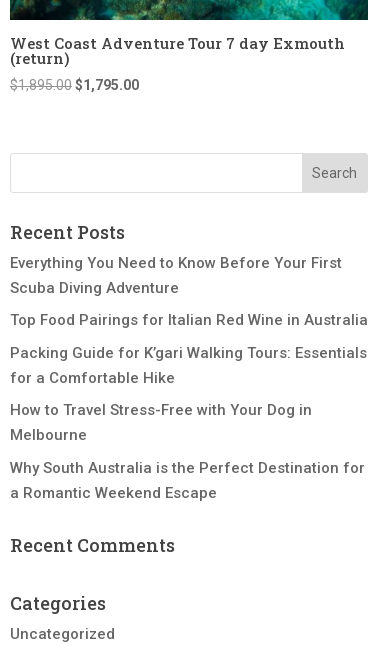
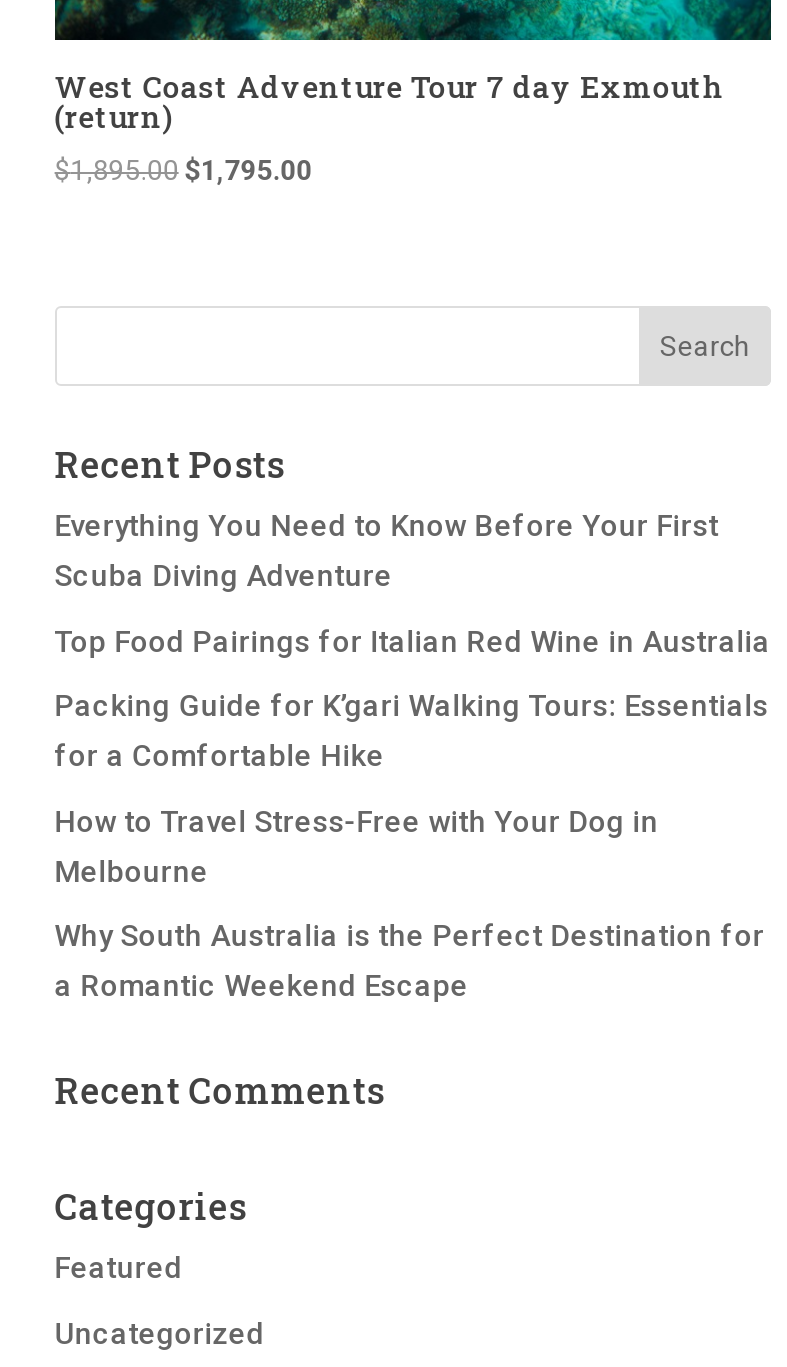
+ Featured
